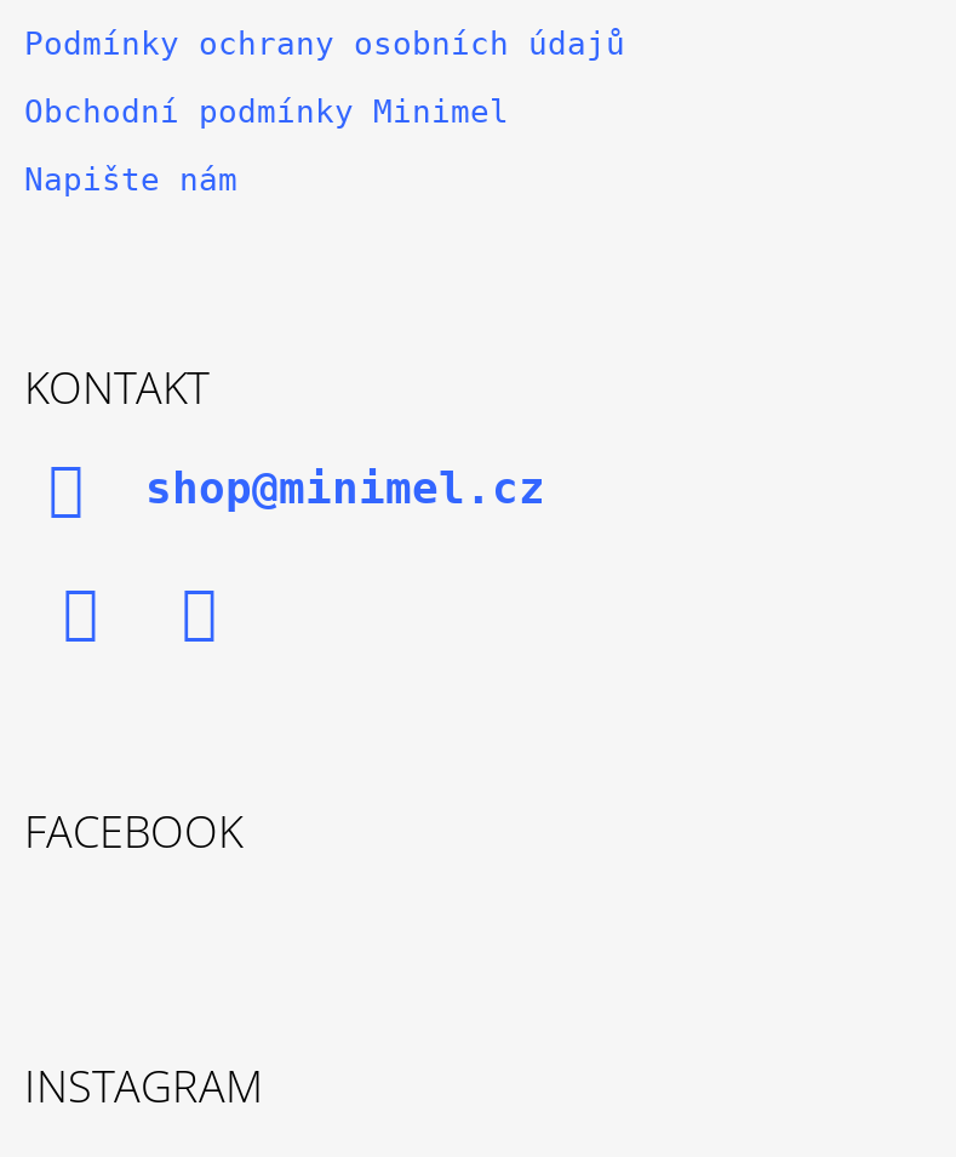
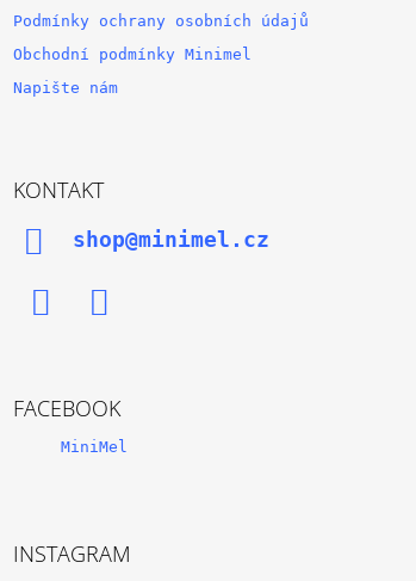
+ MiniMel
